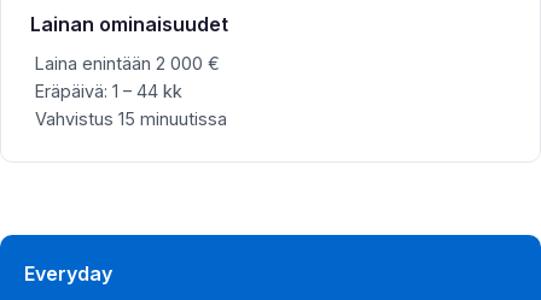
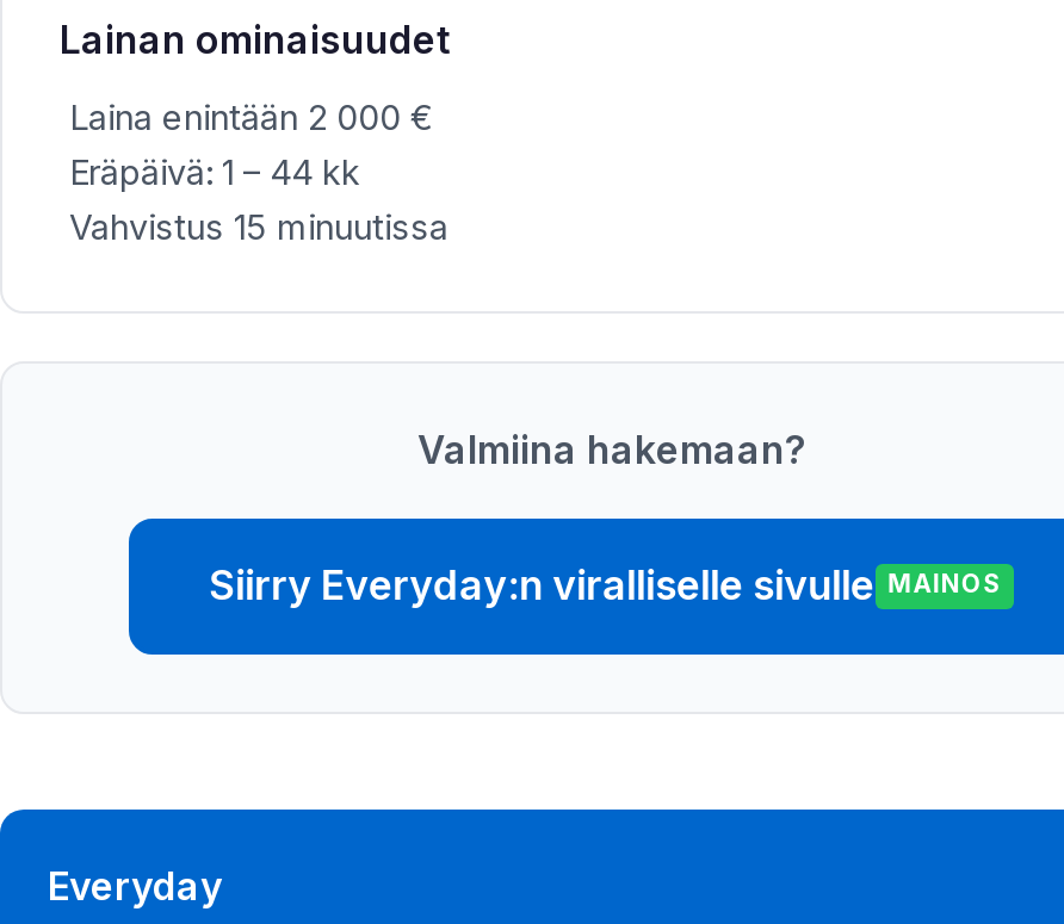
+ Valmiina hakemaan?
+ Siirry Everyday:n viralliselle sivulle MAINOS
